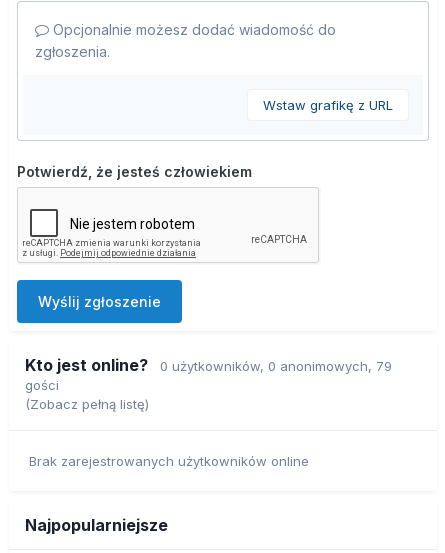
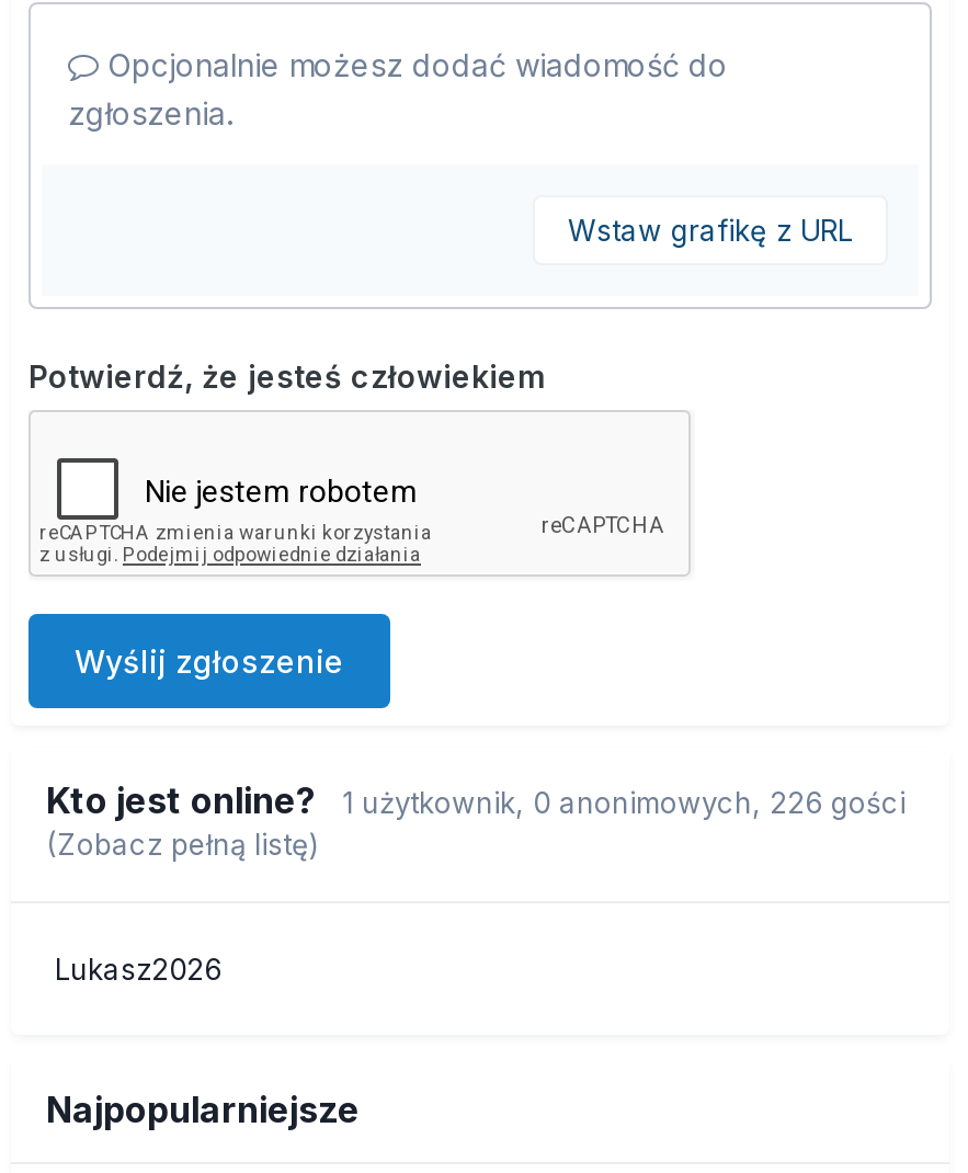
- Kto jest online? 0 użytkowników, 0 anonimowych, 79
- gości
+ Kto jest online? 1 użytkownik, 0 anonimowych, 226 gości

- Brak zarejestrowanych użytkowników online
+ Lukasz2026
